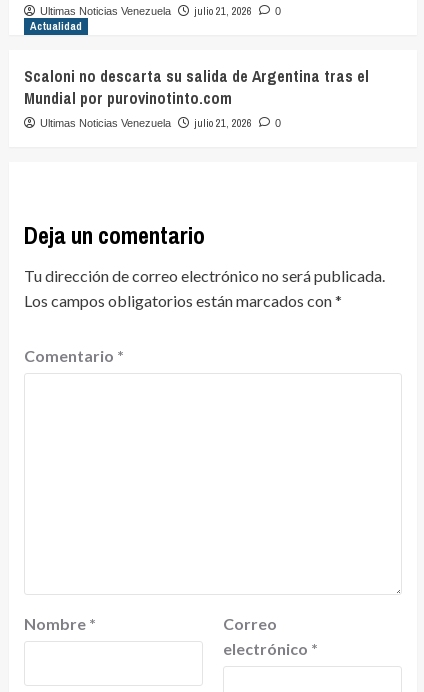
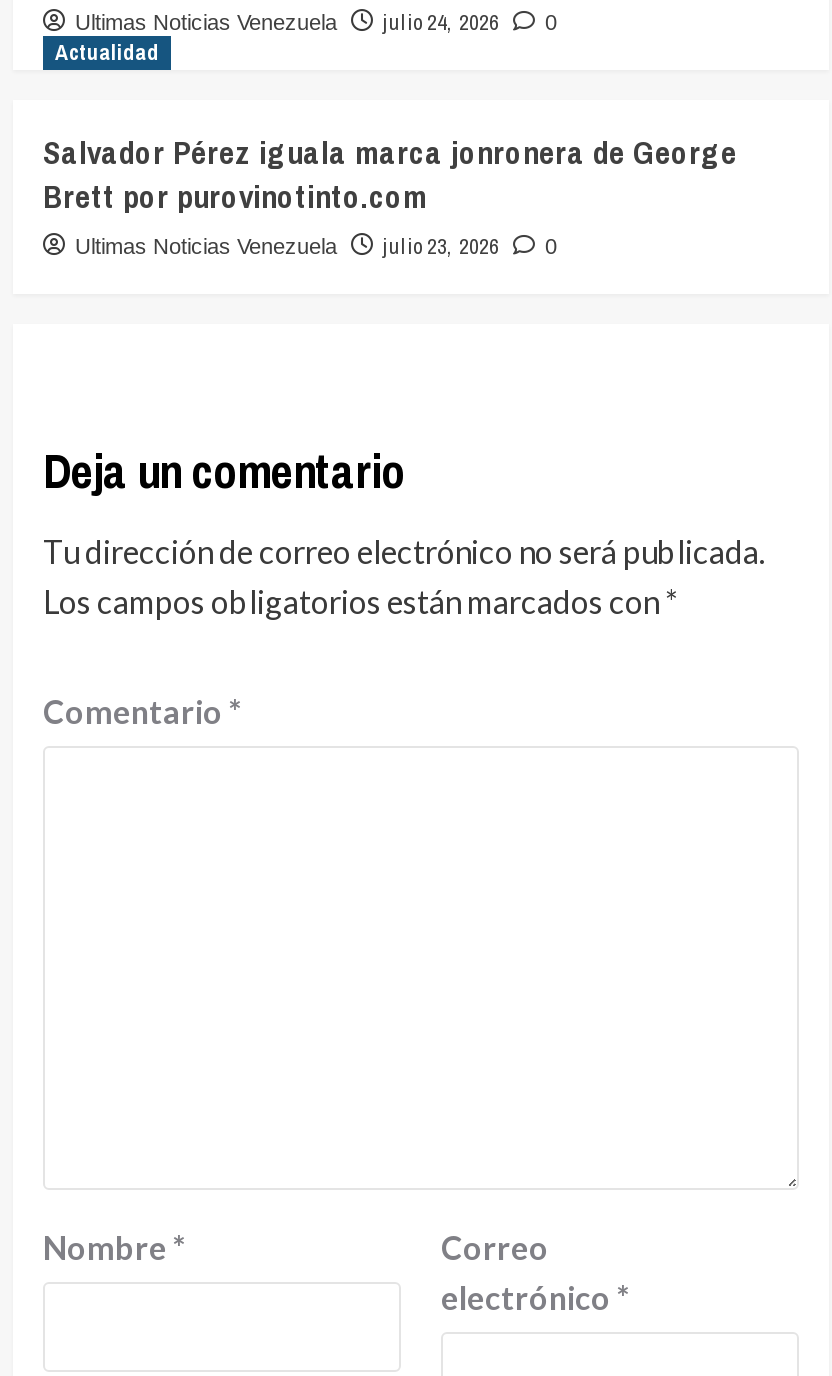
- Ultimas Noticias Venezuela julio 21, 2026 0
+ Ultimas Noticias Venezuela julio 24, 2026 0

- Scaloni no descarta su salida de Argentina tras el
- Mundial por purovinotinto.com
+ Salvador Pérez iguala marca jonronera de George
+ Brett por purovinotinto.com

- Ultimas Noticias Venezuela julio 21, 2026 0
+ Ultimas Noticias Venezuela julio 23, 2026 0
